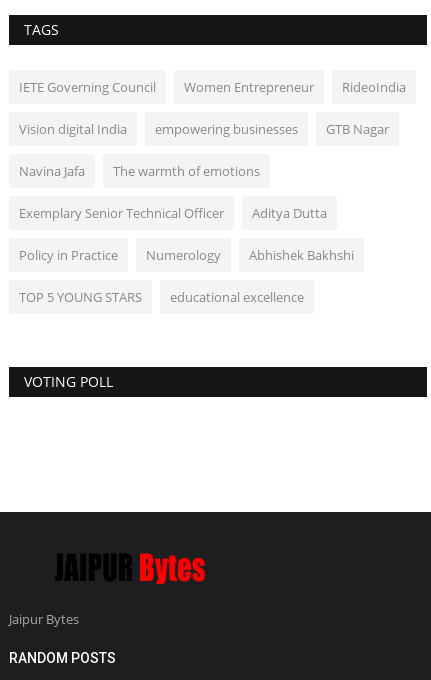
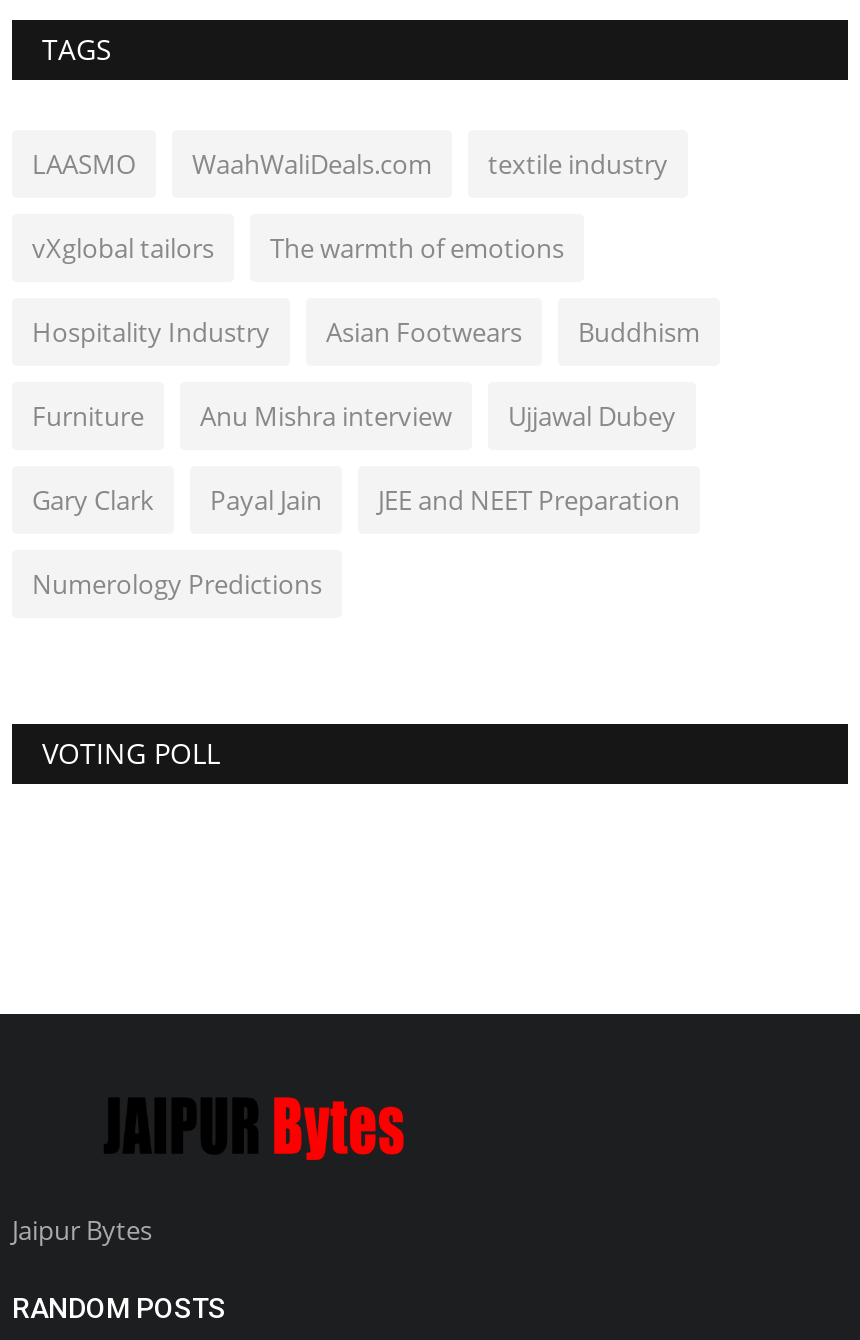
- IETE Governing Council
- Women Entrepreneur
- RideoIndia
- Vision digital India
- empowering businesses
- GTB Nagar
- Navina Jafa
+ LAASMO
+ WaahWaliDeals.com
+ textile industry
+ vXglobal tailors

moved up: The warmth of emotions

- Exemplary Senior Technical Officer
- Aditya Dutta
- Policy in Practice
- Numerology
- Abhishek Bakhshi
- TOP 5 YOUNG STARS
- educational excellence
+ Hospitality Industry
+ Asian Footwears
+ Buddhism
+ Furniture
+ Anu Mishra interview
+ Ujjawal Dubey
+ Gary Clark
+ Payal Jain
+ JEE and NEET Preparation
+ Numerology Predictions
